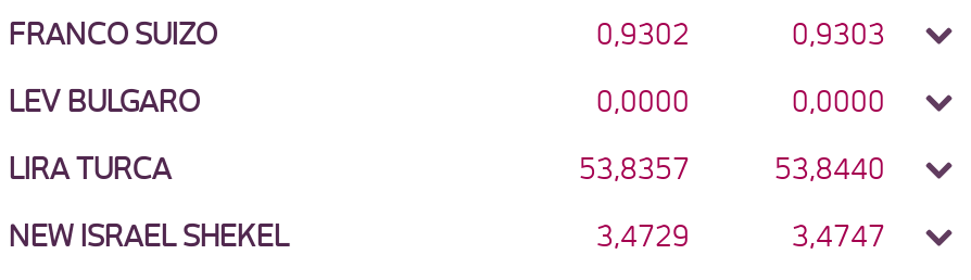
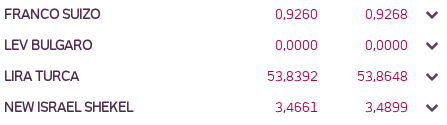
- 0,9302
+ 0,9260

- 0,9303
+ 0,9268

- 53,8357
+ 53,8392

- 53,8440
+ 53,8648

- 3,4729
+ 3,4661

- 3,4747
+ 3,4899
